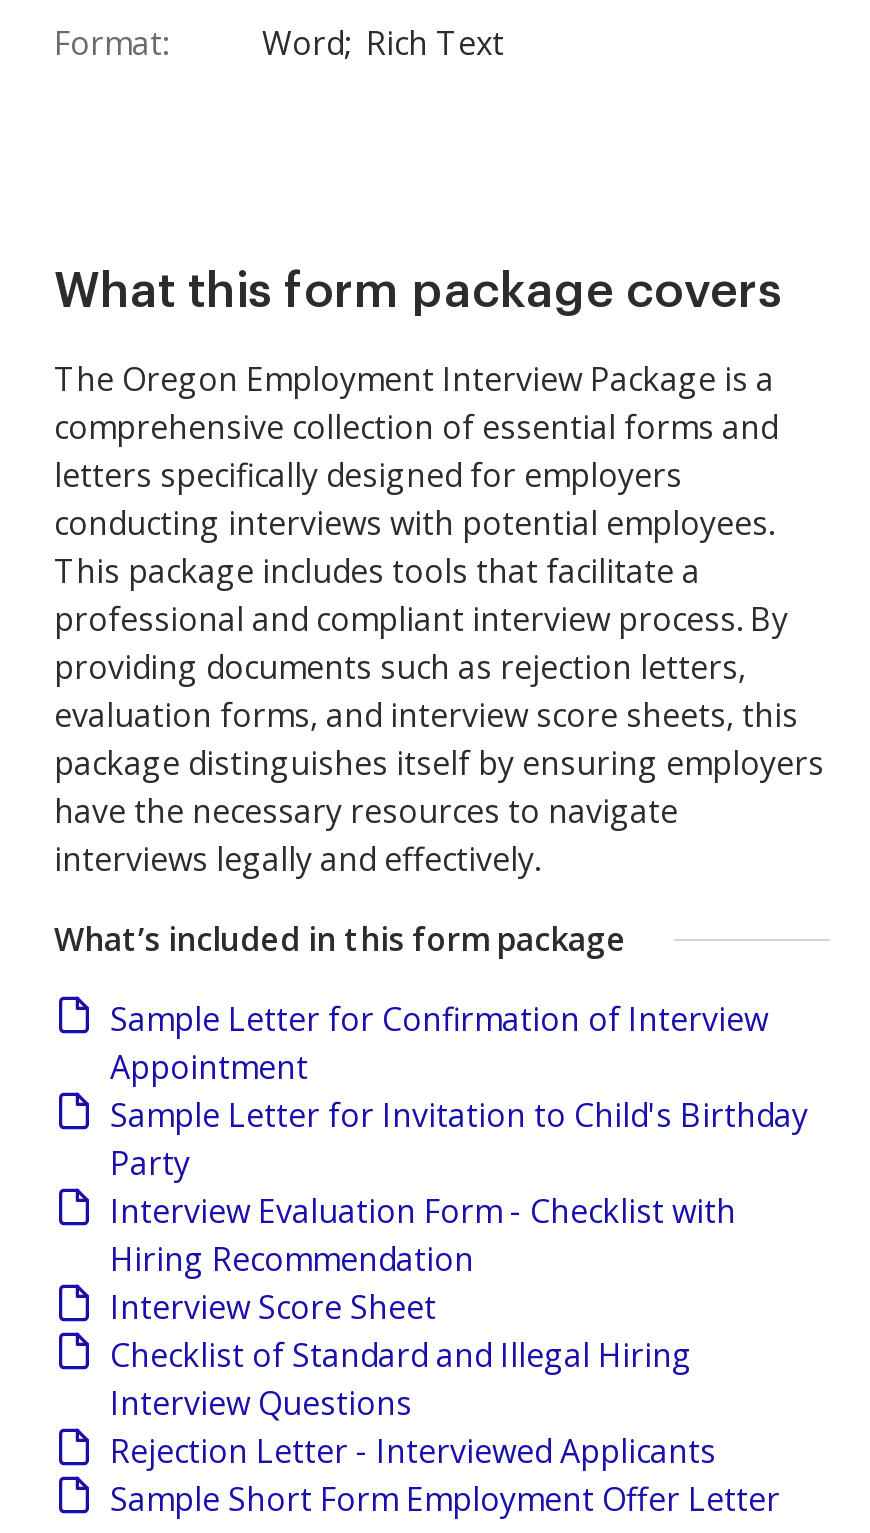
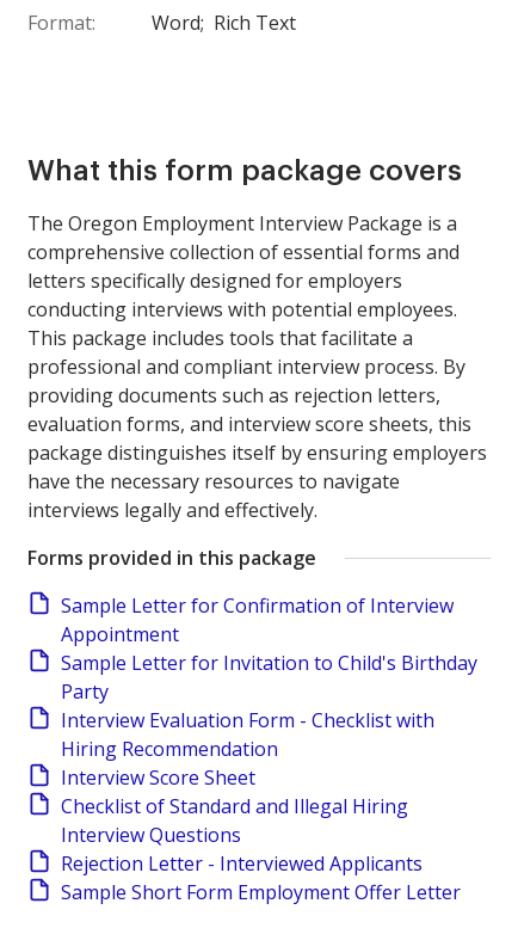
- What’s included in this form package
+ Forms provided in this package
